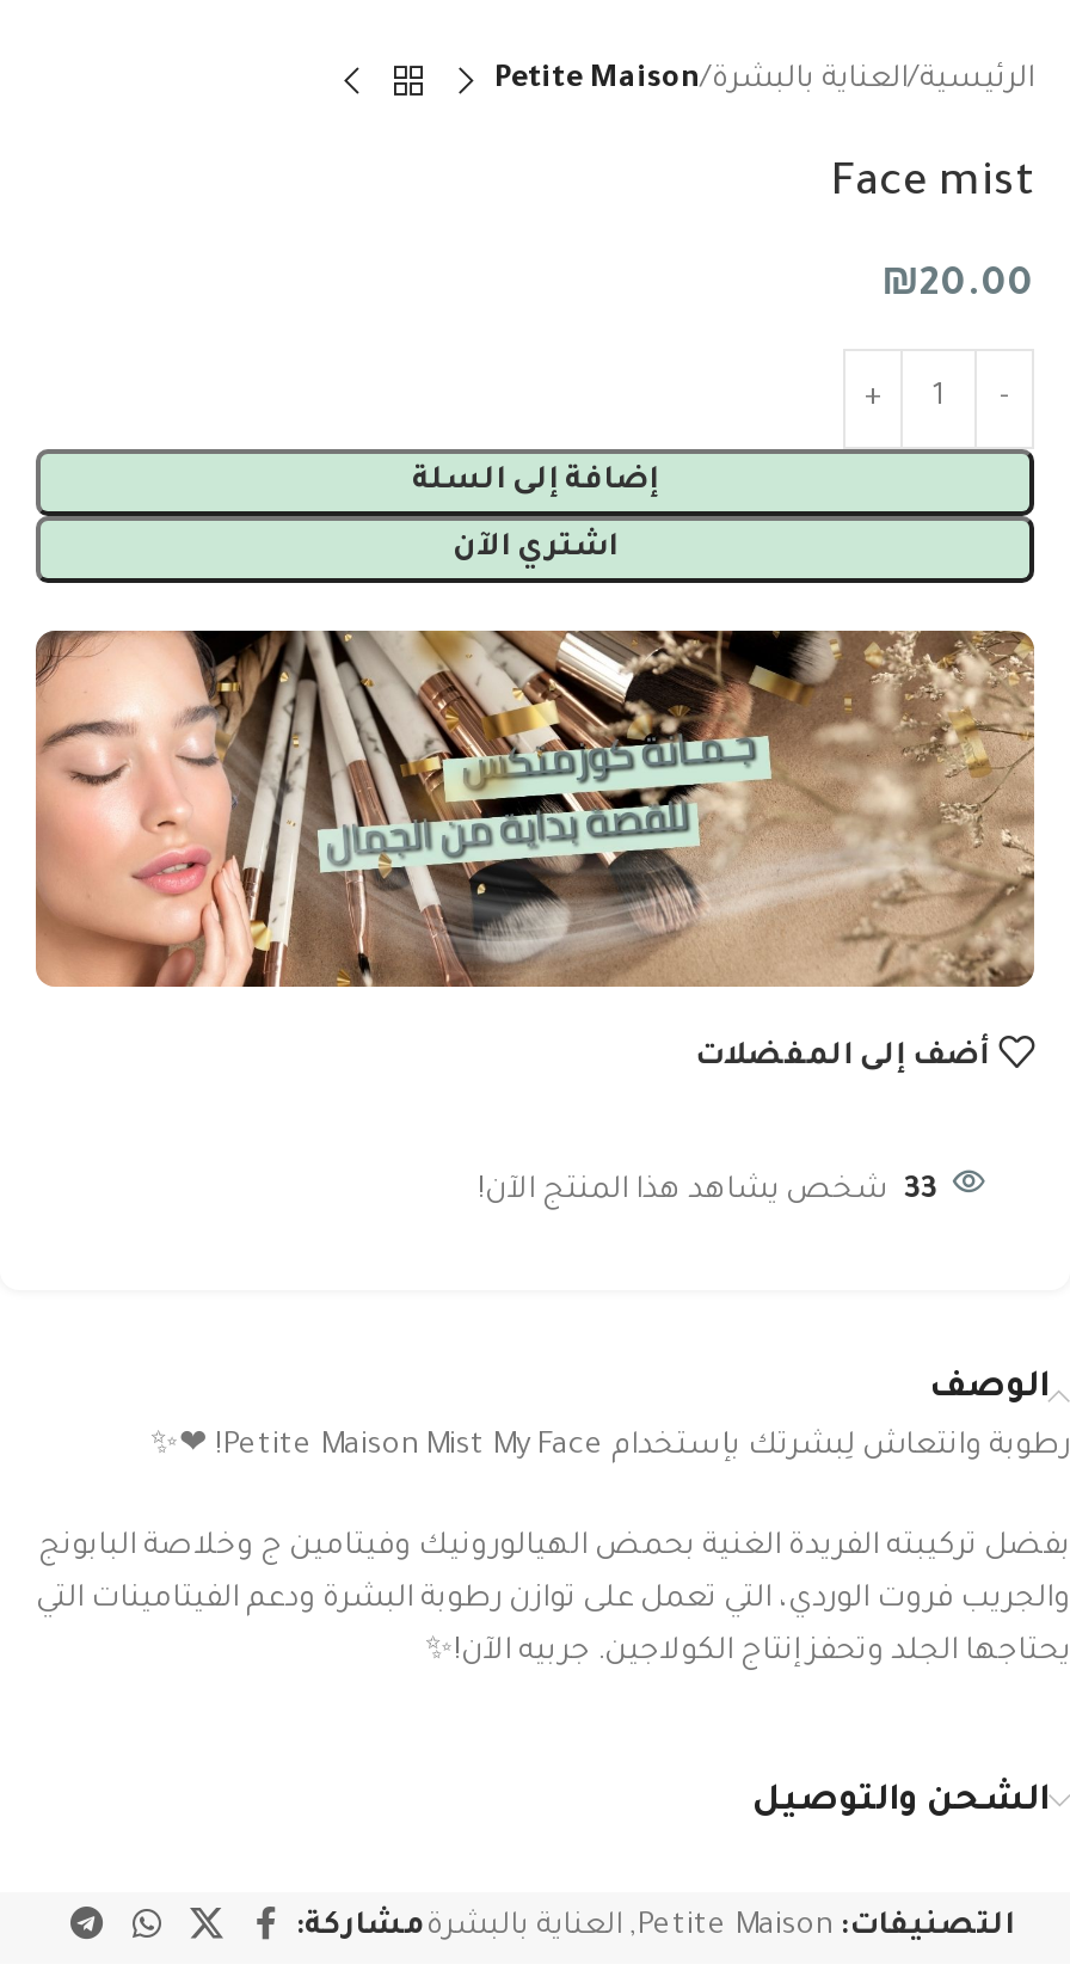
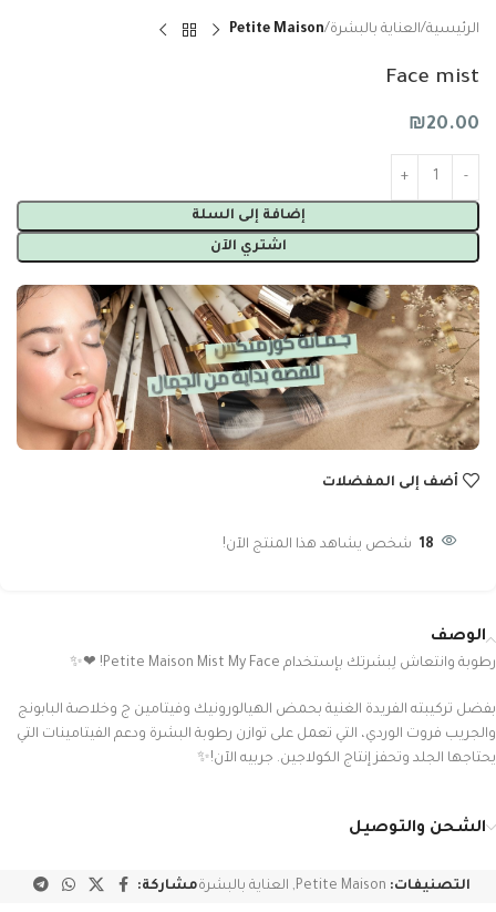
- 33 شخص يشاهد هذا المنتج الآن!
+ 18 شخص يشاهد هذا المنتج الآن!
